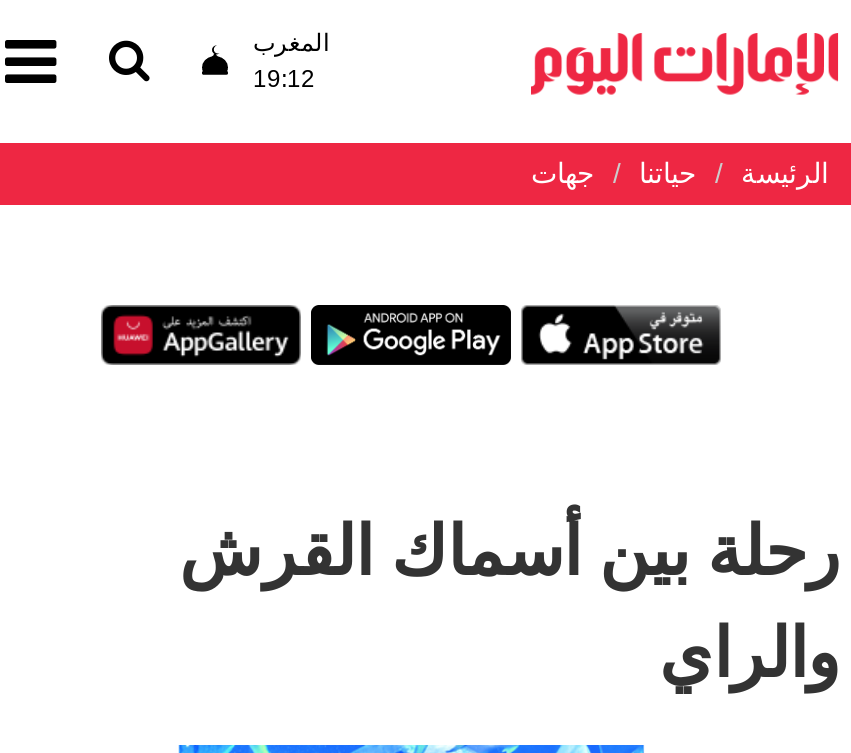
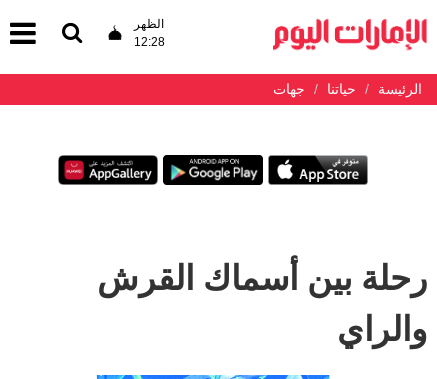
- المغرب
- 19:12
+ الظهر
+ 12:28
